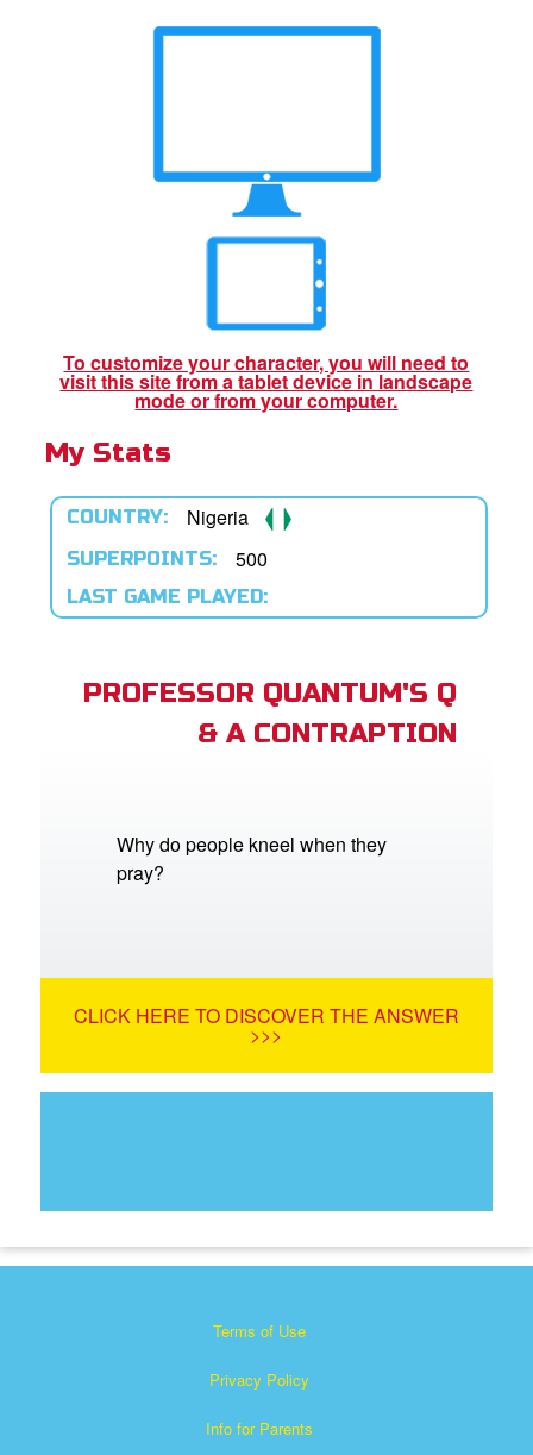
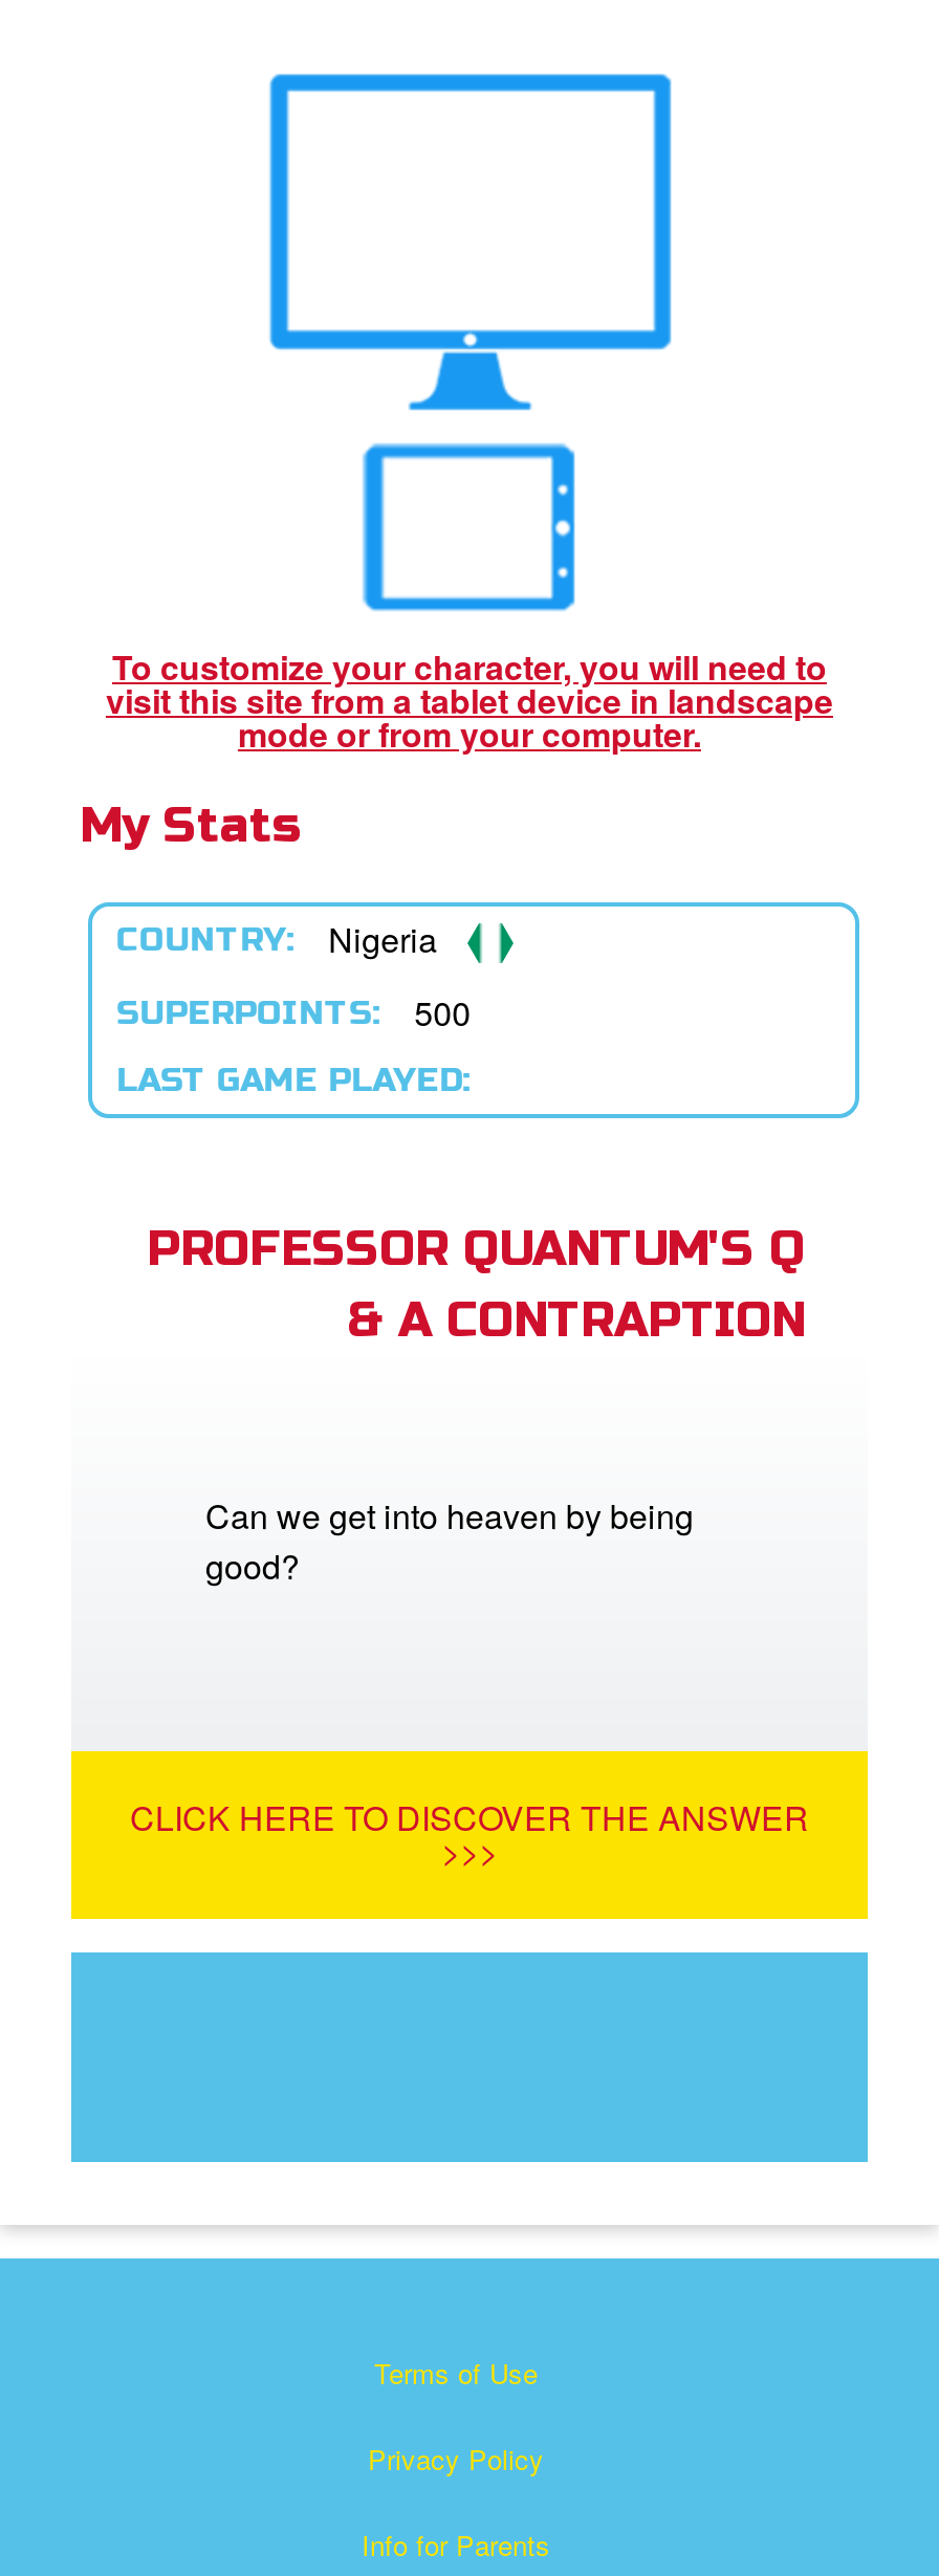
- Why do people kneel when they
- pray?
+ Can we get into heaven by being
+ good?
